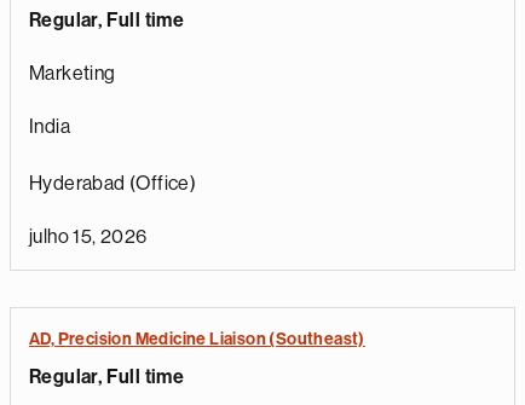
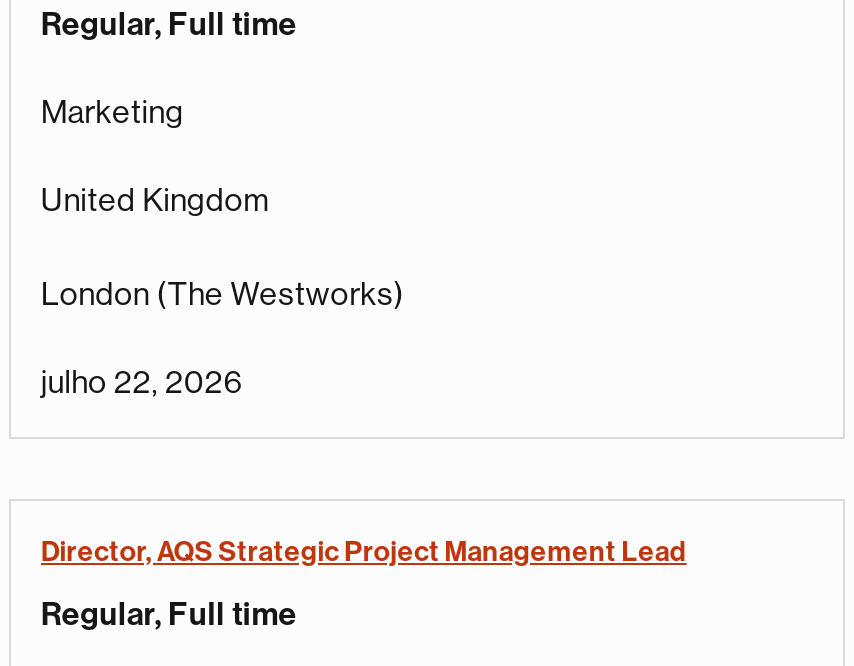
- India
+ United Kingdom

- Hyderabad (Office)
+ London (The Westworks)

- julho 15, 2026
+ julho 22, 2026

- AD, Precision Medicine Liaison (Southeast)
+ Director, AQS Strategic Project Management Lead
